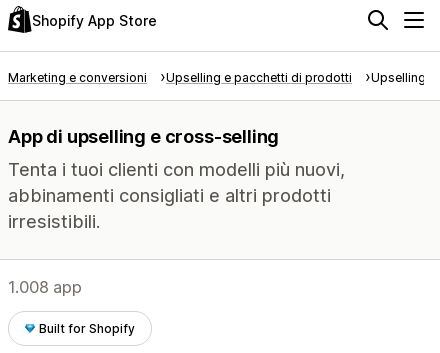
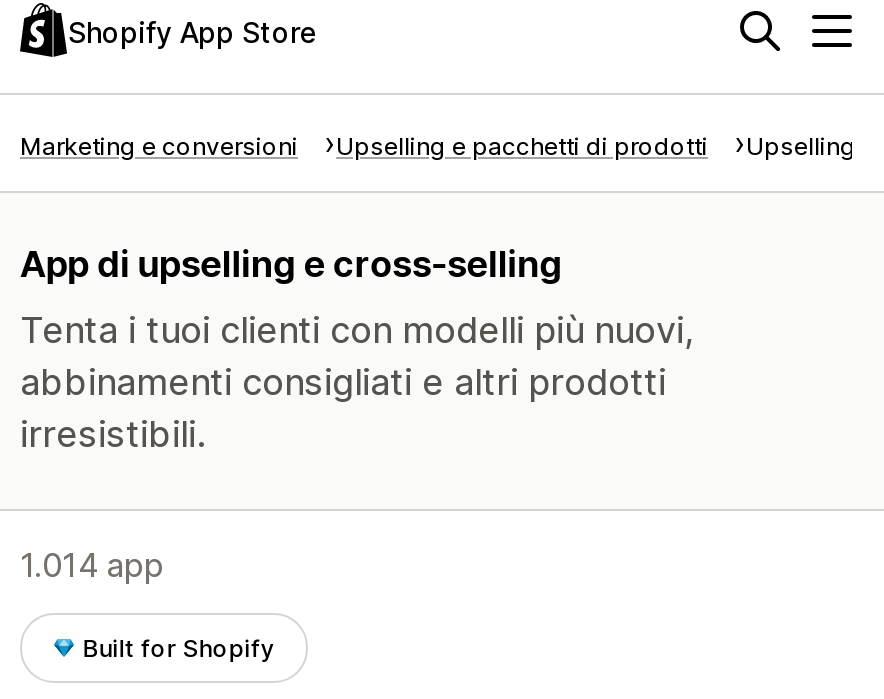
- 1.008 app
+ 1.014 app
